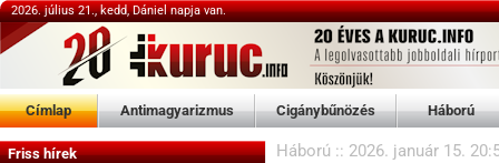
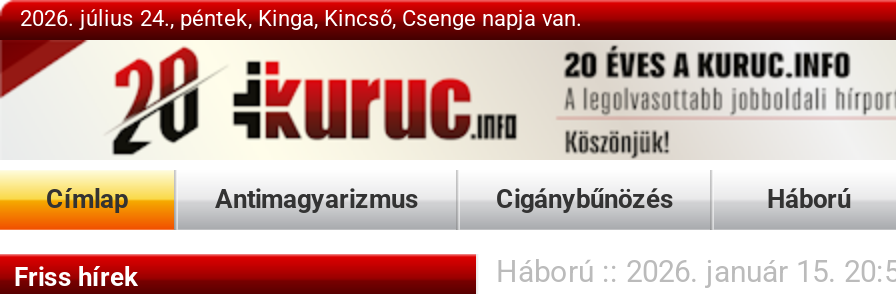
- 2026. július 21., kedd, Dániel napja van.
+ 2026. július 24., péntek, Kinga, Kincső, Csenge napja van.
